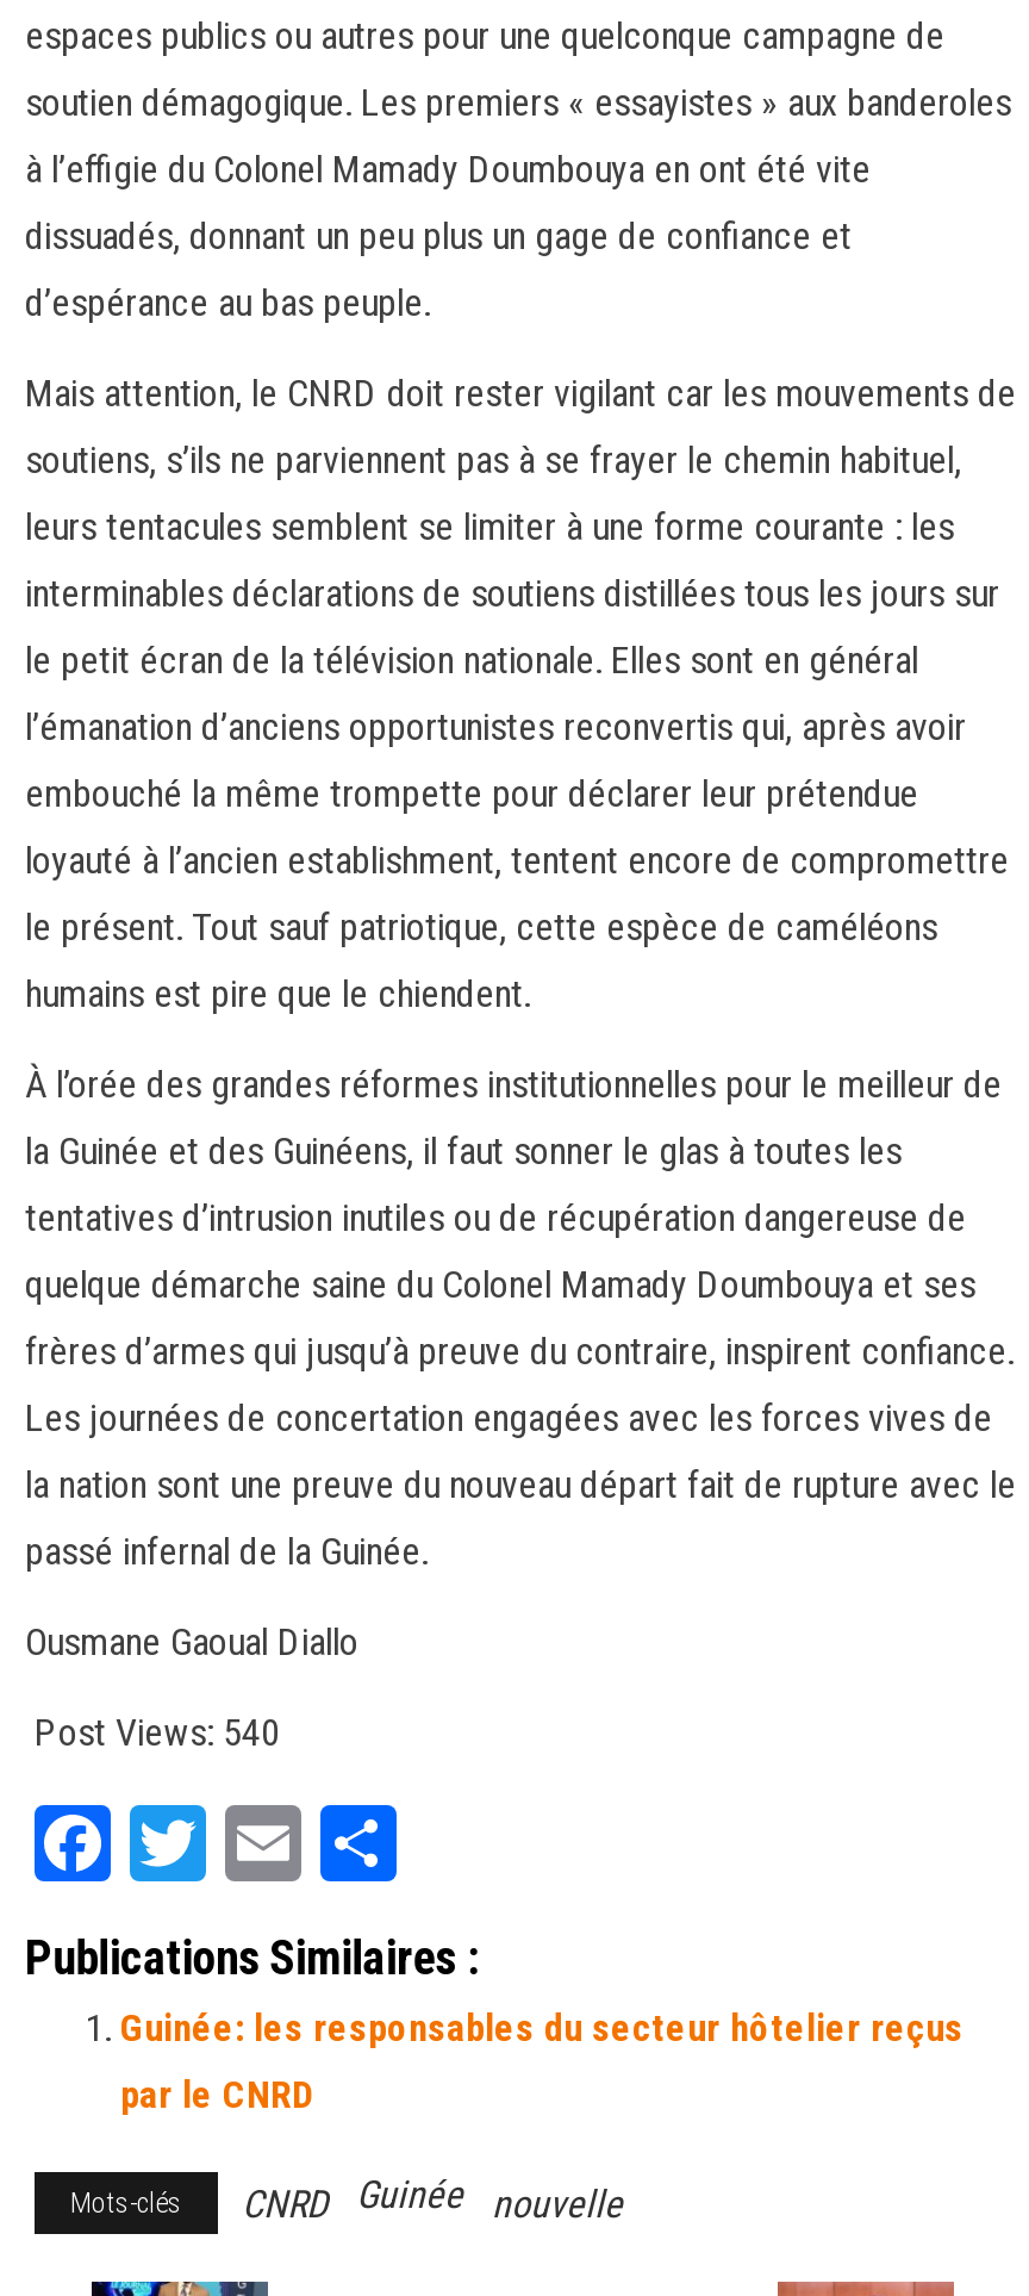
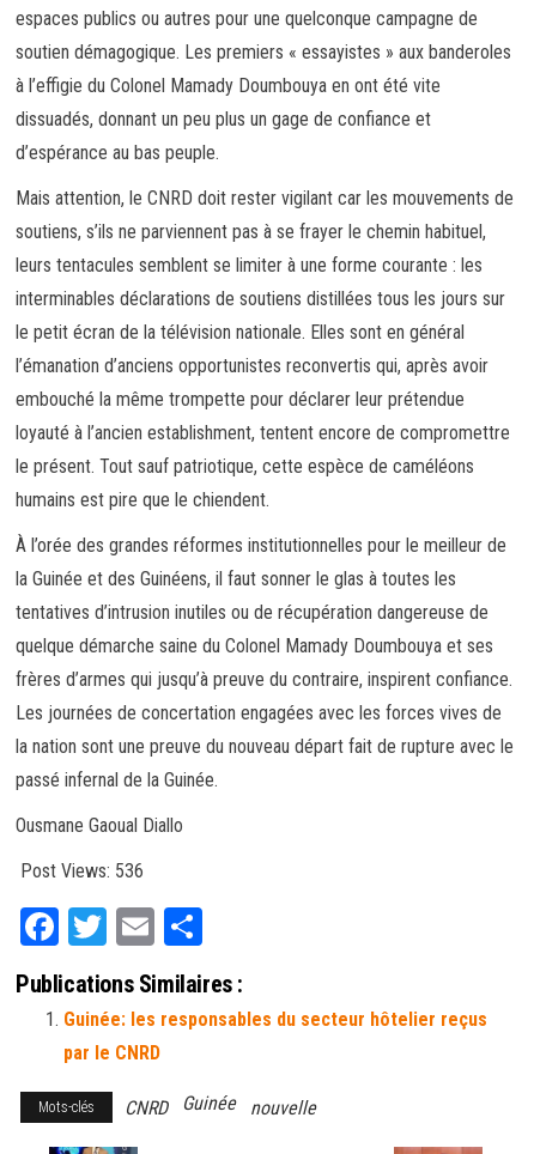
- Post Views: 540
+ Post Views: 536
